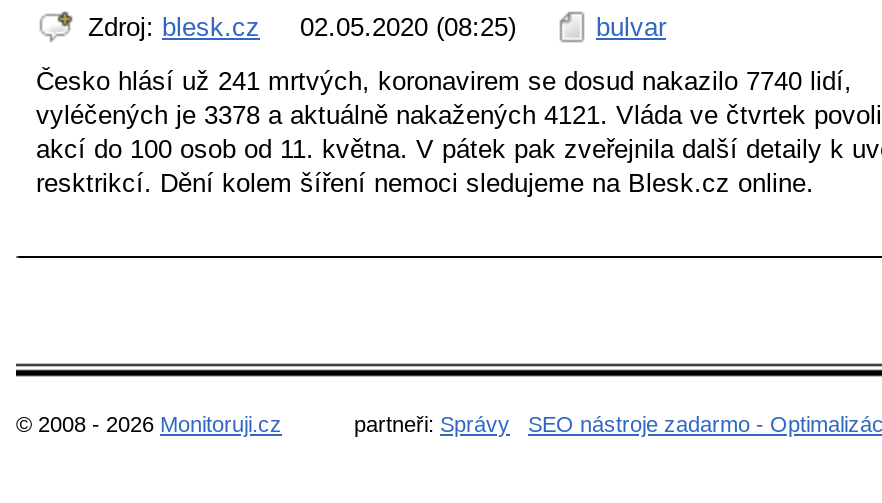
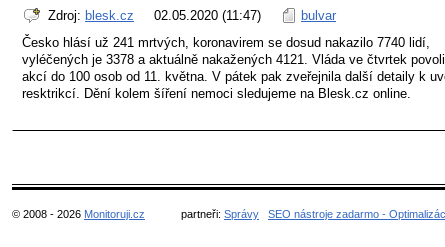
- Zdroj: blesk.cz 02.05.2020 (08:25)
+ Zdroj: blesk.cz 02.05.2020 (11:47)
